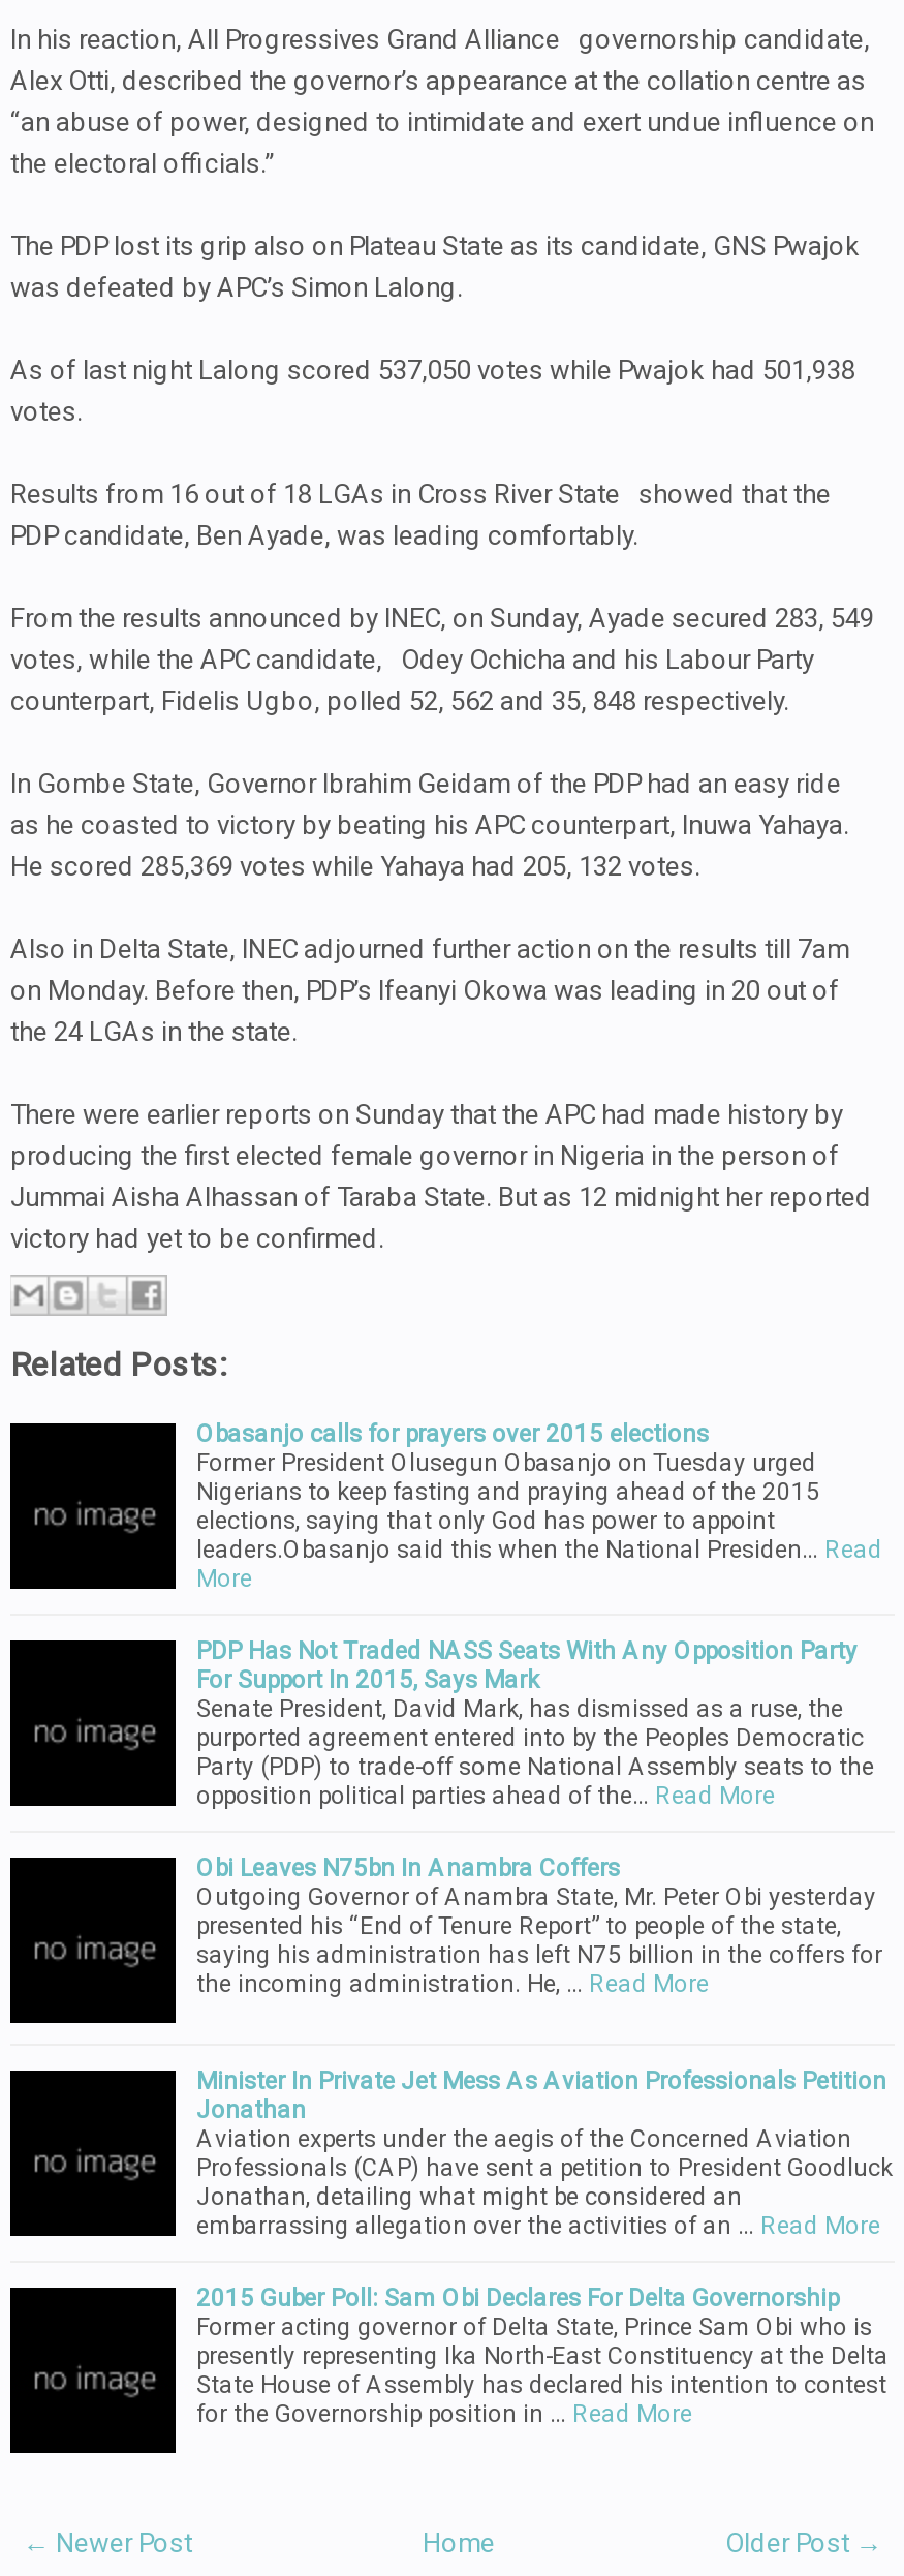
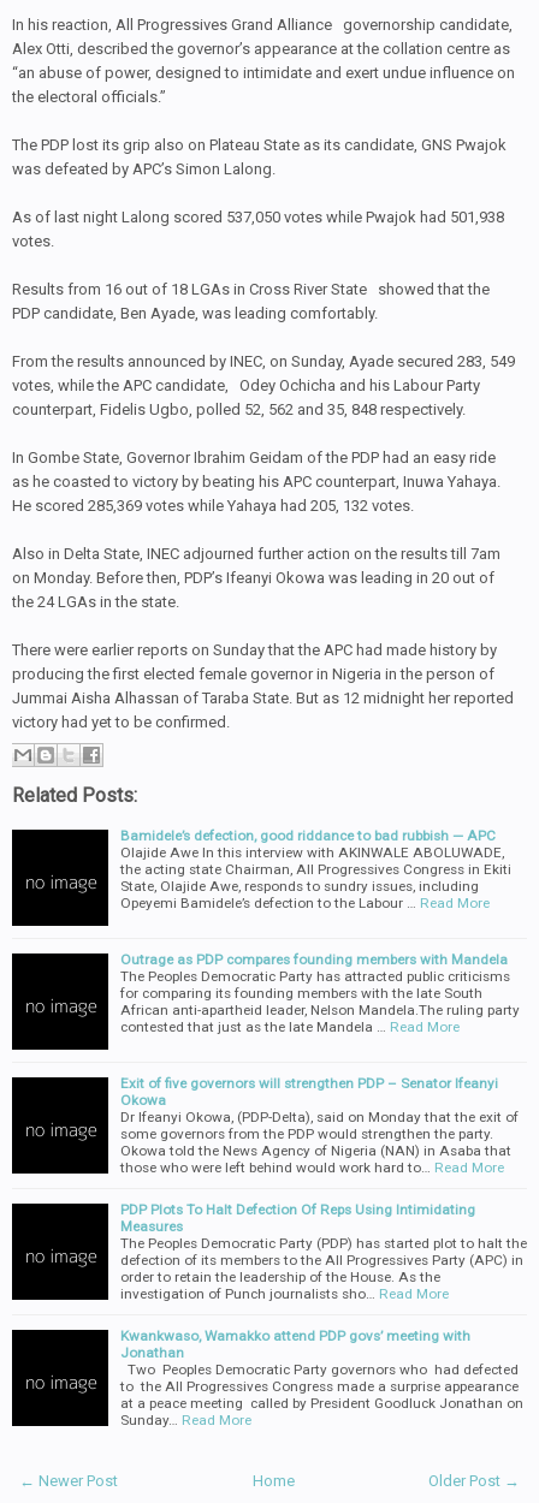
- Obasanjo calls for prayers over 2015 elections
- Former President Olusegun Obasanjo on Tuesday urged
- Nigerians to keep fasting and praying ahead of the 2015
- elections, saying that only God has power to appoint
- leaders.Obasanjo said this when the National Presiden… Read
- More
- PDP Has Not Traded NASS Seats With Any Opposition Party
- For Support In 2015, Says Mark
- Senate President, David Mark, has dismissed as a ruse, the
- purported agreement entered into by the Peoples Democratic
- Party (PDP) to trade-off some National Assembly seats to the
- opposition political parties ahead of the… Read More
- Obi Leaves N75bn In Anambra Coffers
- Outgoing Governor of Anambra State, Mr. Peter Obi yesterday
- presented his “End of Tenure Report” to people of the state,
- saying his administration has left N75 billion in the coffers for
- the incoming administration. He, … Read More
- Minister In Private Jet Mess As Aviation Professionals Petition
+ Bamidele’s defection, good riddance to bad rubbish — APC
+ Olajide Awe In this interview with AKINWALE ABOLUWADE,
+ the acting state Chairman, All Progressives Congress in Ekiti
+ State, Olajide Awe, responds to sundry issues, including
+ Opeyemi Bamidele’s defection to the Labour … Read More
+ Outrage as PDP compares founding members with Mandela
+ The Peoples Democratic Party has attracted public criticisms
+ for comparing its founding members with the late South
+ African anti-apartheid leader, Nelson Mandela.The ruling party
+ contested that just as the late Mandela … Read More
+ Exit of five governors will strengthen PDP – Senator Ifeanyi
+ Okowa
+ Dr Ifeanyi Okowa, (PDP-Delta), said on Monday that the exit of
+ some governors from the PDP would strengthen the party.
+ Okowa told the News Agency of Nigeria (NAN) in Asaba that
+ those who were left behind would work hard to… Read More
+ PDP Plots To Halt Defection Of Reps Using Intimidating
+ Measures
+ The Peoples Democratic Party (PDP) has started plot to halt the
+ defection of its members to the All Progressives Party (APC) in
+ order to retain the leadership of the House. As the
+ investigation of Punch journalists sho… Read More
+ Kwankwaso, Wamakko attend PDP govs’ meeting with

moved down: Jonathan

- Aviation experts under the aegis of the Concerned Aviation
- Professionals (CAP) have sent a petition to President Goodluck
- Jonathan, detailing what might be considered an
- embarrassing allegation over the activities of an … Read More
- 2015 Guber Poll: Sam Obi Declares For Delta Governorship
- Former acting governor of Delta State, Prince Sam Obi who is
- presently representing Ika North-East Constituency at the Delta
- State House of Assembly has declared his intention to contest
- for the Governorship position in … Read More
+ Two Peoples Democratic Party governors who had defected
+ to the All Progressives Congress made a surprise appearance
+ at a peace meeting called by President Goodluck Jonathan on
+ Sunday… Read More
